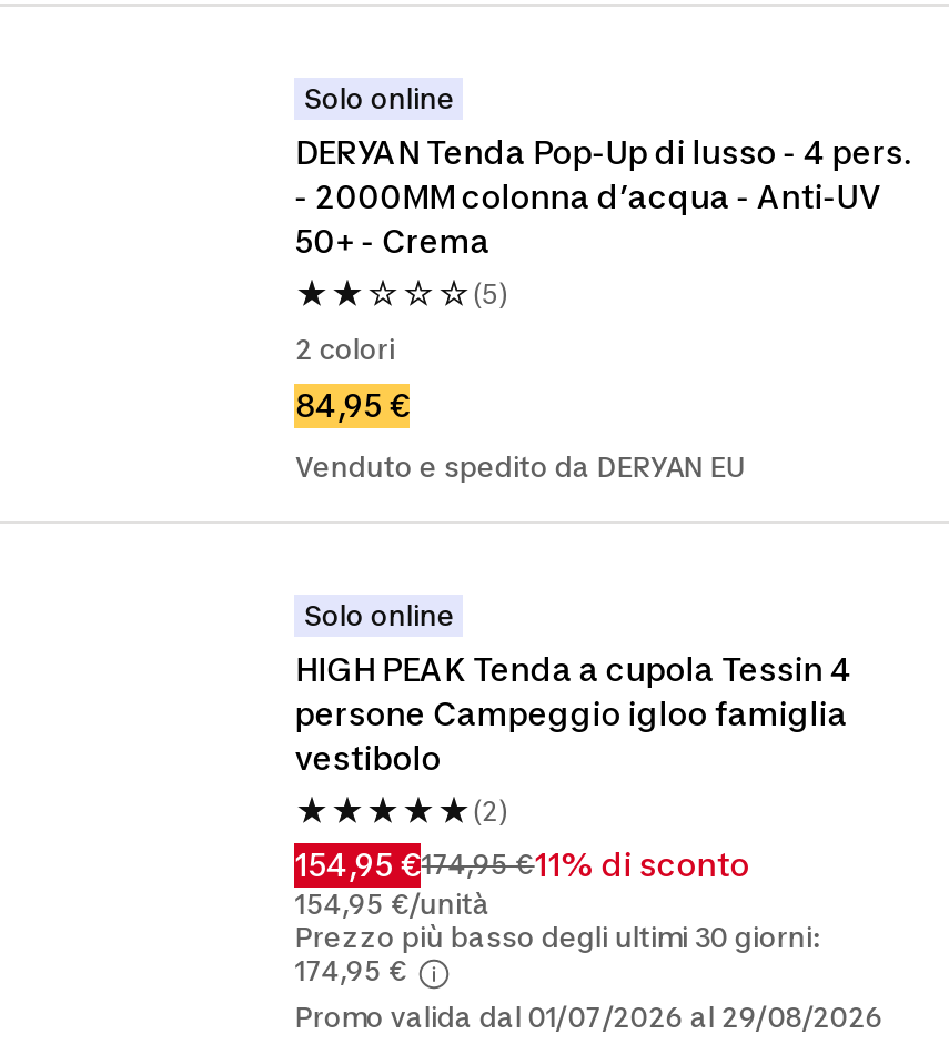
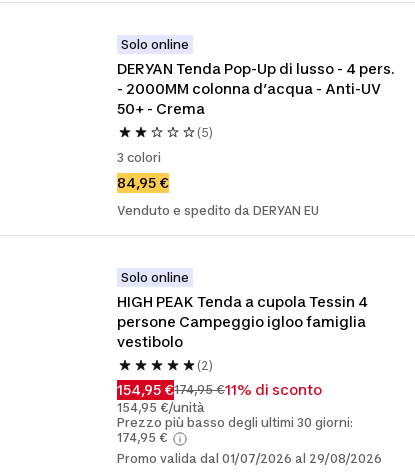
- 2 colori
+ 3 colori
